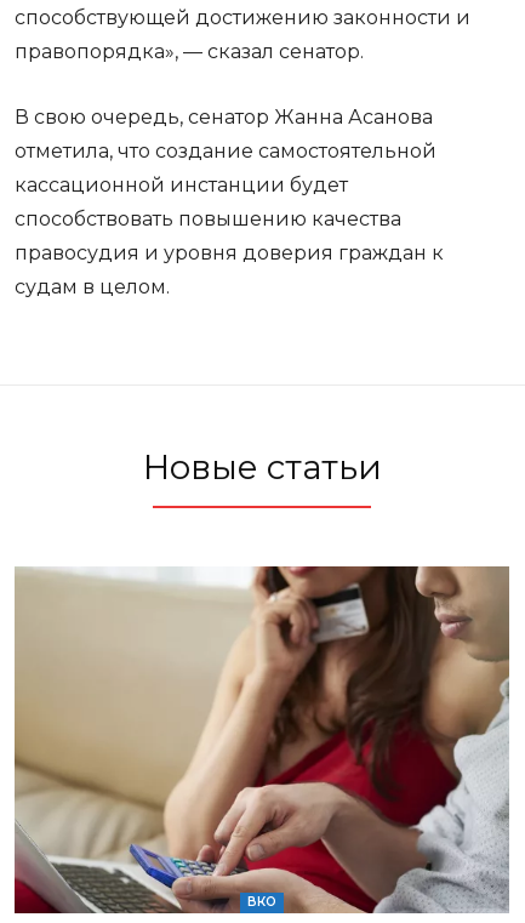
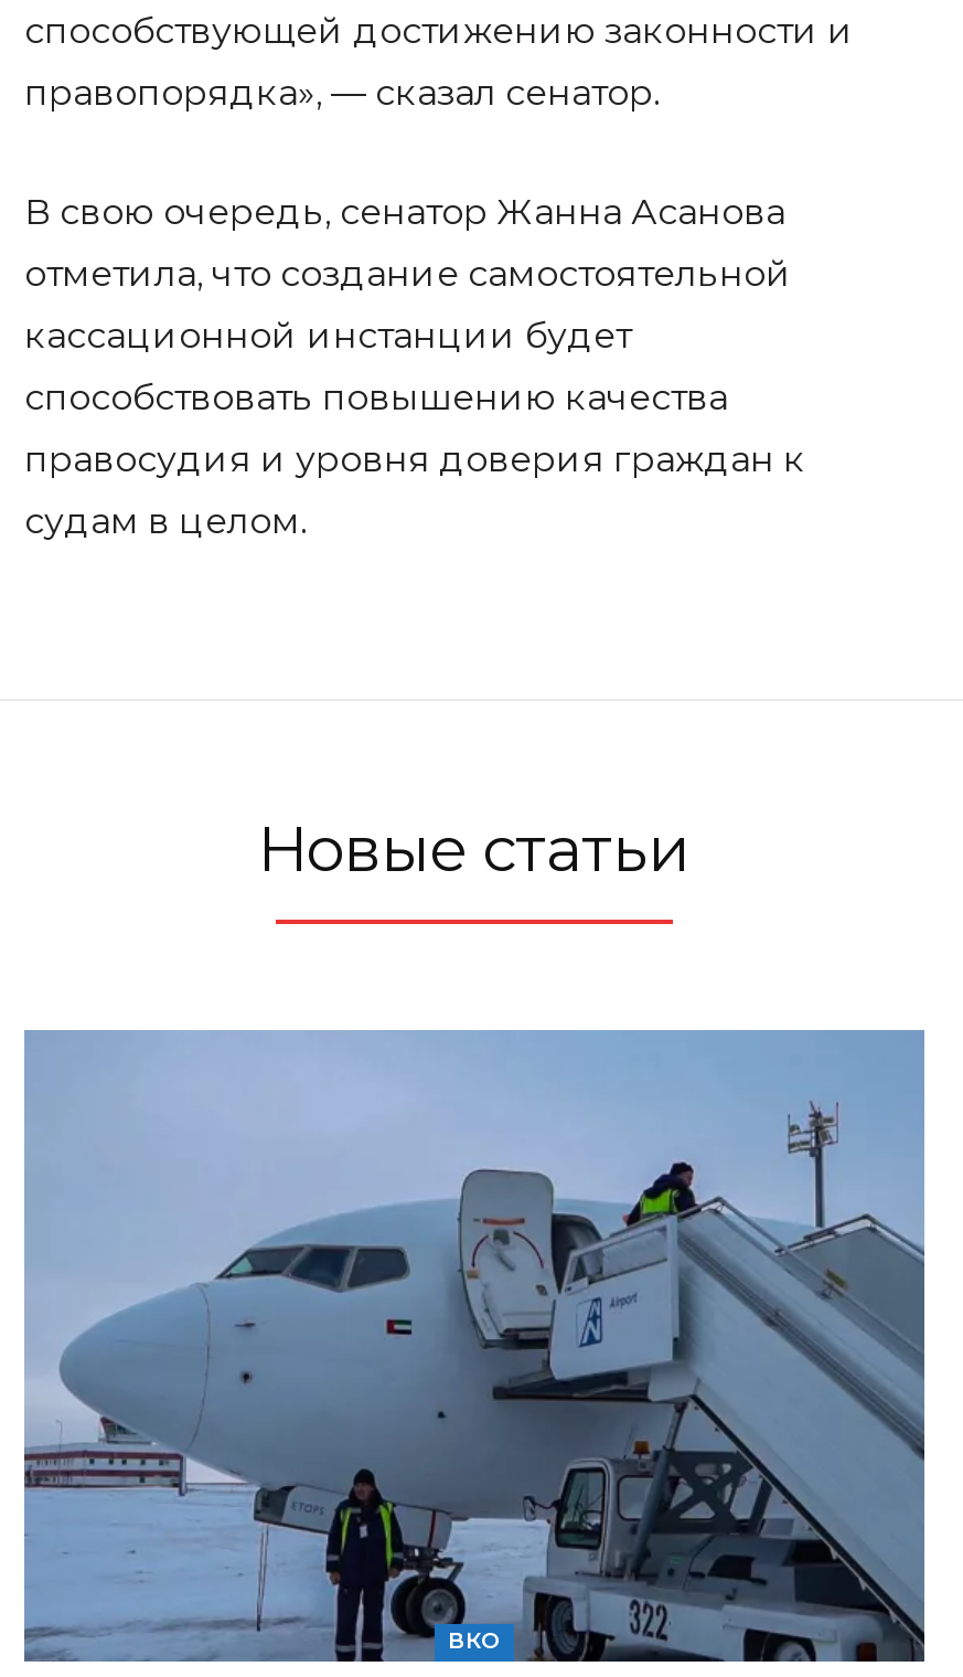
- [image]
+ [image]
